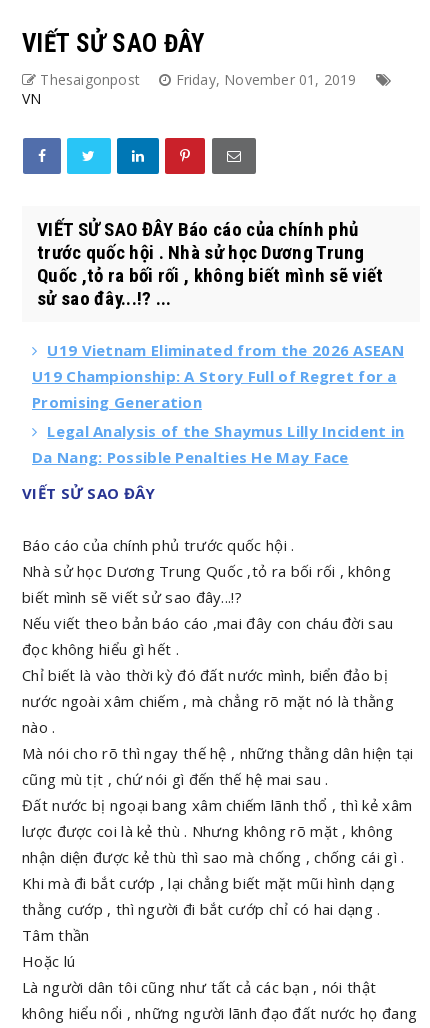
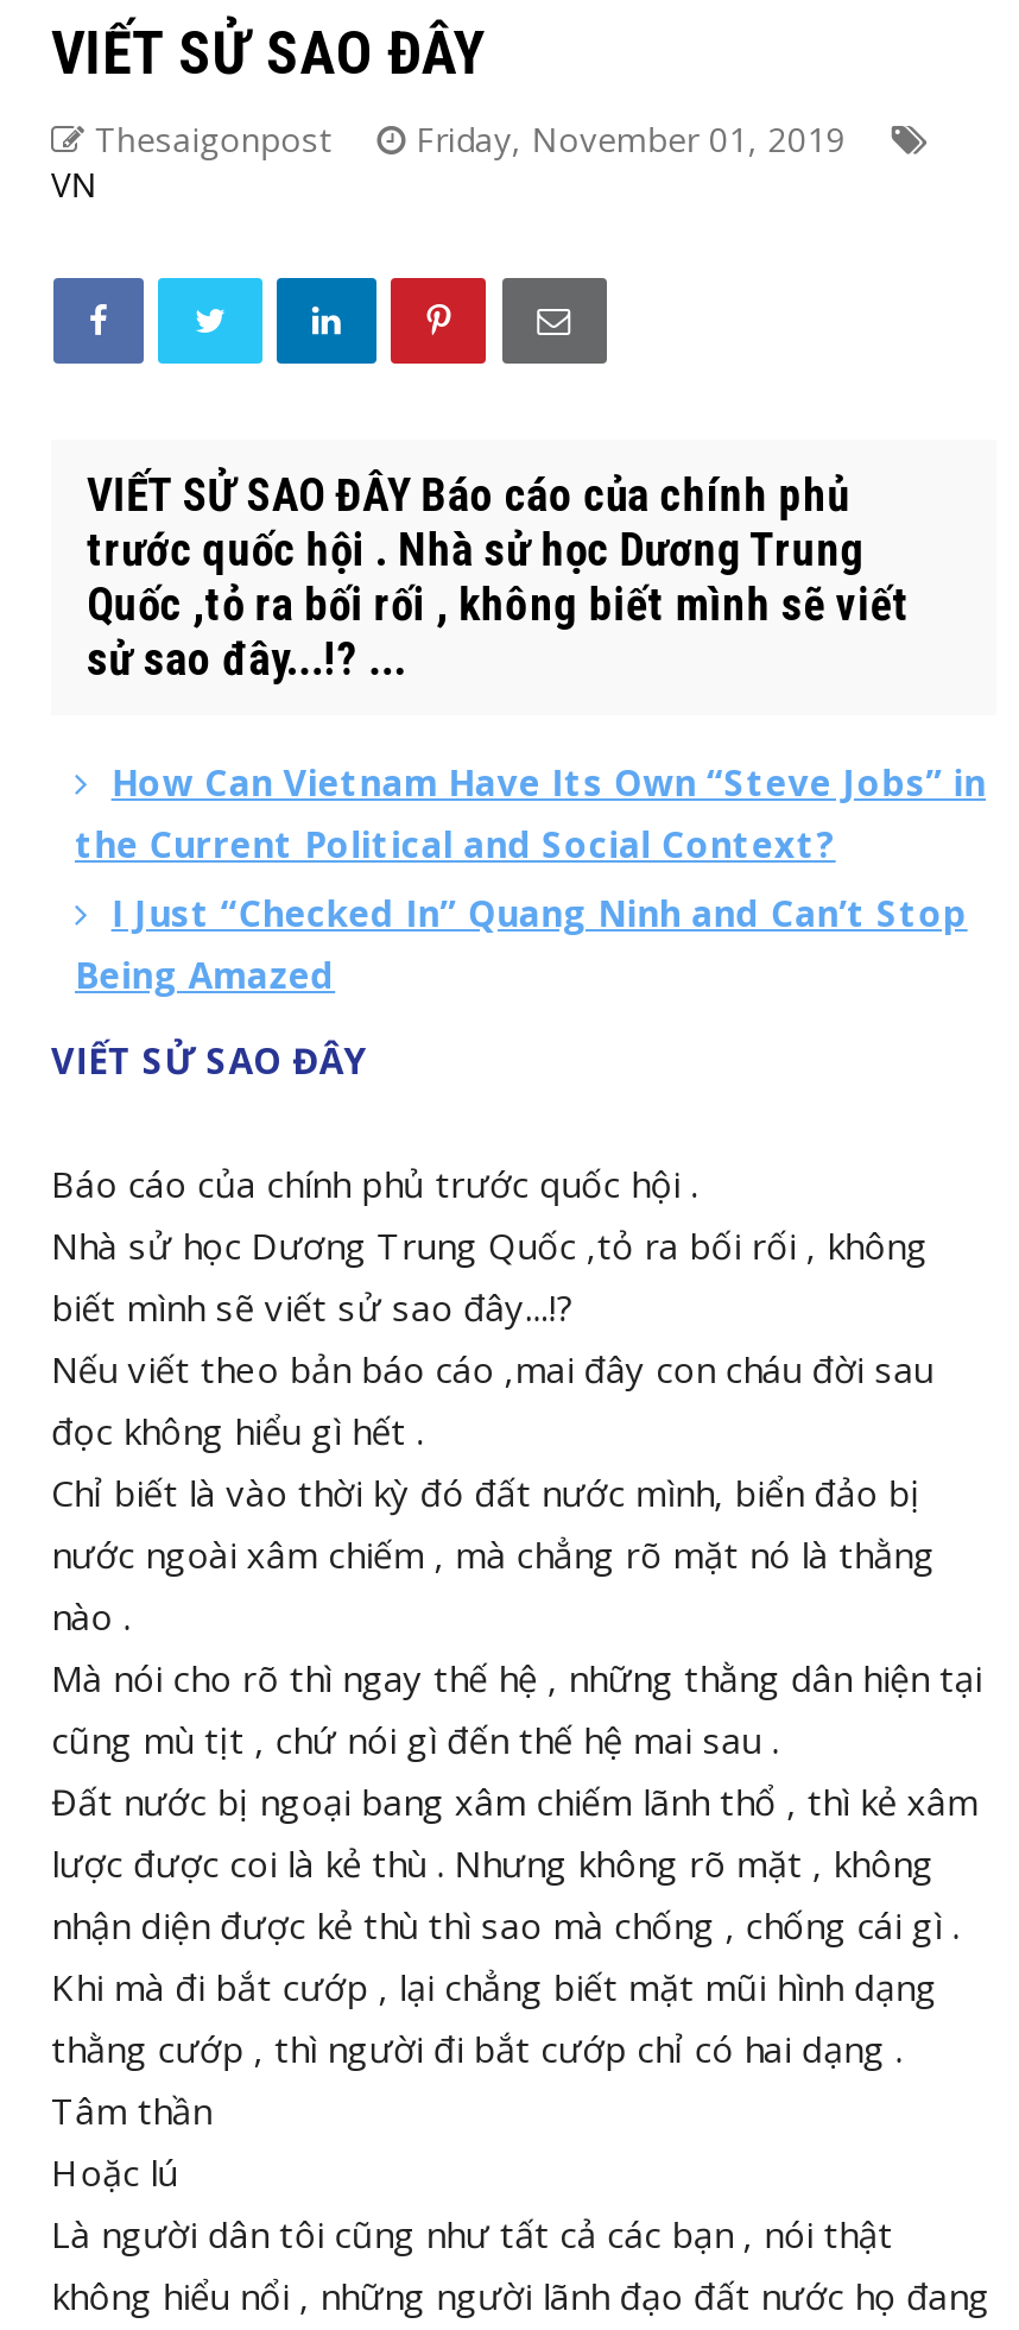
- U19 Vietnam Eliminated from the 2026 ASEAN
- U19 Championship: A Story Full of Regret for a
- Promising Generation
- Legal Analysis of the Shaymus Lilly Incident in
- Da Nang: Possible Penalties He May Face
+ How Can Vietnam Have Its Own “Steve Jobs” in
+ the Current Political and Social Context?
+ I Just “Checked In” Quang Ninh and Can’t Stop
+ Being Amazed
